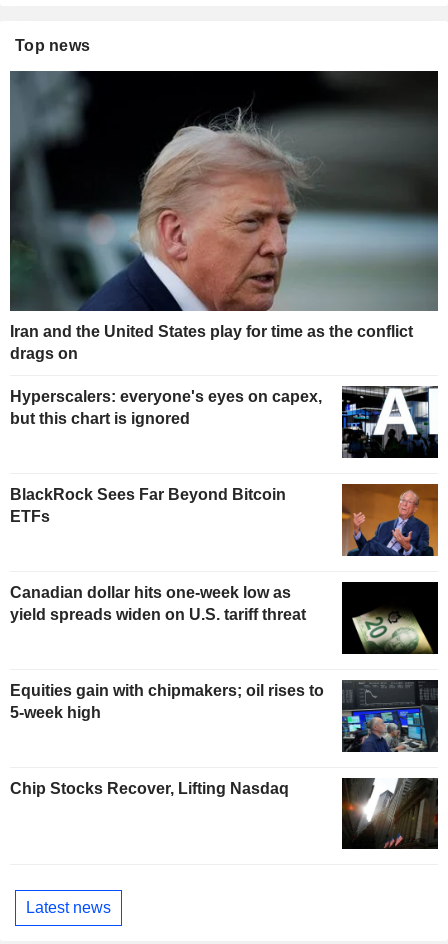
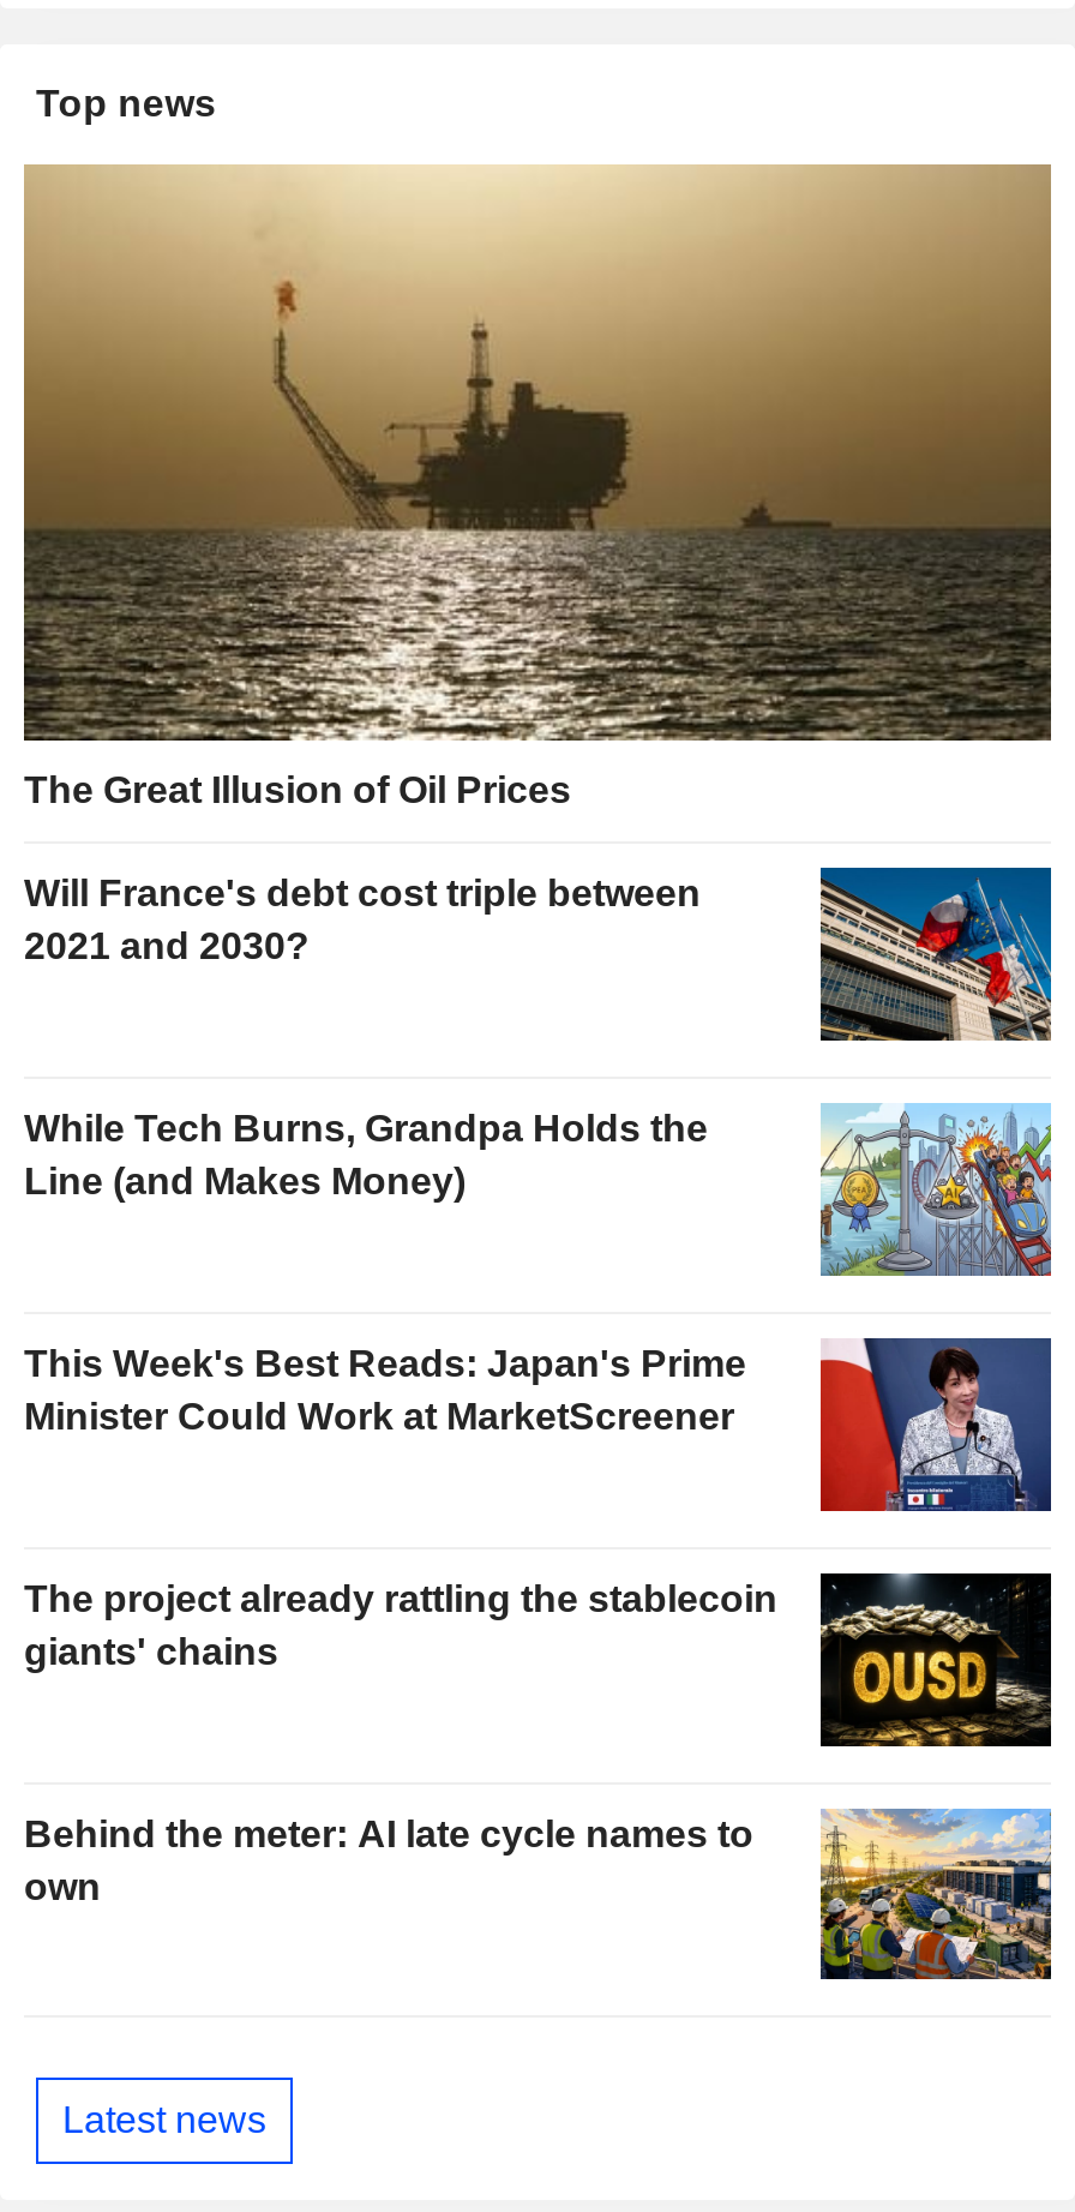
- [image]
- Iran and the United States play for time as the conflict
- drags on
+ [image]
+ The Great Illusion of Oil Prices

- Hyperscalers: everyone's eyes on capex,
- but this chart is ignored
+ Will France's debt cost triple between
+ 2021 and 2030?

- [image]
+ [image]

- BlackRock Sees Far Beyond Bitcoin
- ETFs
+ While Tech Burns, Grandpa Holds the
+ Line (and Makes Money)

- [image]
+ [image]

- [image]
- Canadian dollar hits one-week low as
- yield spreads widen on U.S. tariff threat
+ [image]
+ This Week's Best Reads: Japan's Prime
+ Minister Could Work at MarketScreener

- [image]
- Equities gain with chipmakers; oil rises to
- 5-week high
+ [image]
+ The project already rattling the stablecoin
+ giants' chains

- Chip Stocks Recover, Lifting Nasdaq
+ Behind the meter: AI late cycle names to
+ own

- [image]
+ [image]
